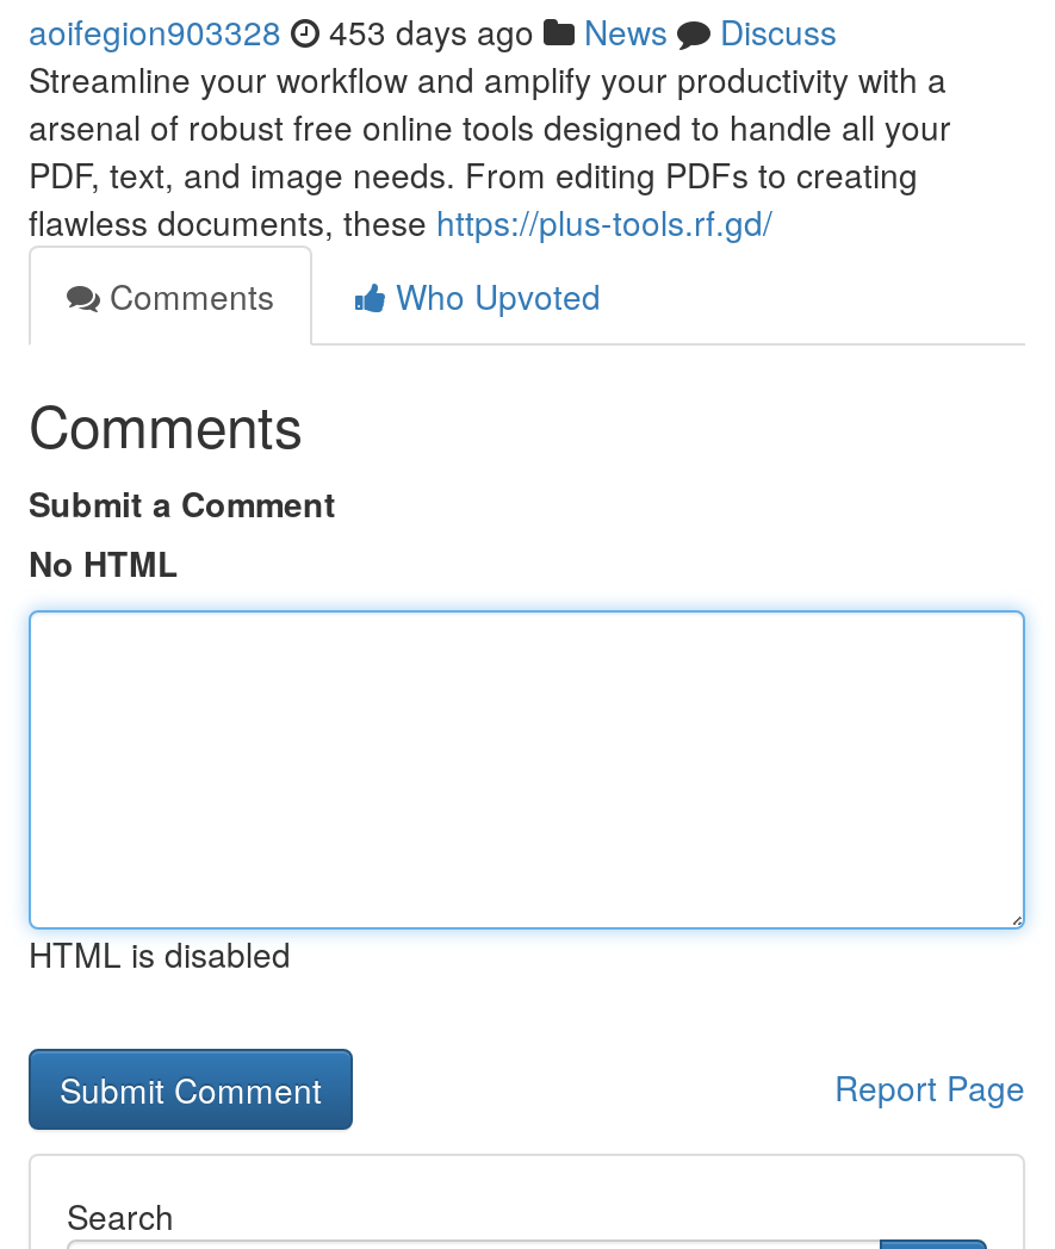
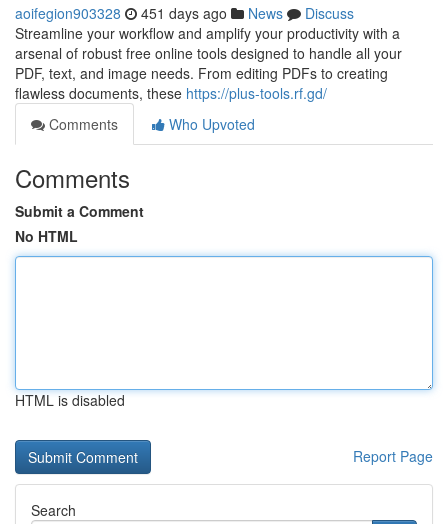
- aoifegion903328 453 days ago News Discuss
+ aoifegion903328 451 days ago News Discuss
